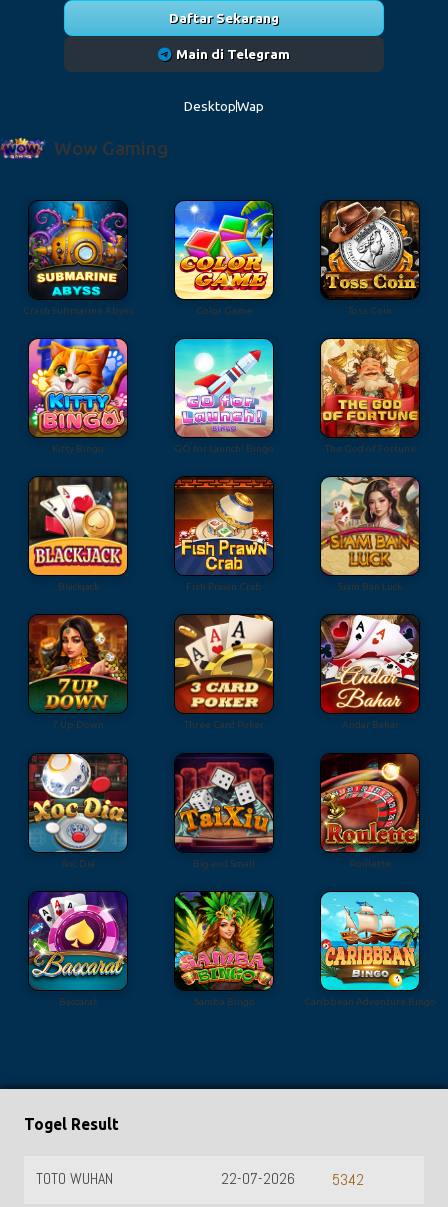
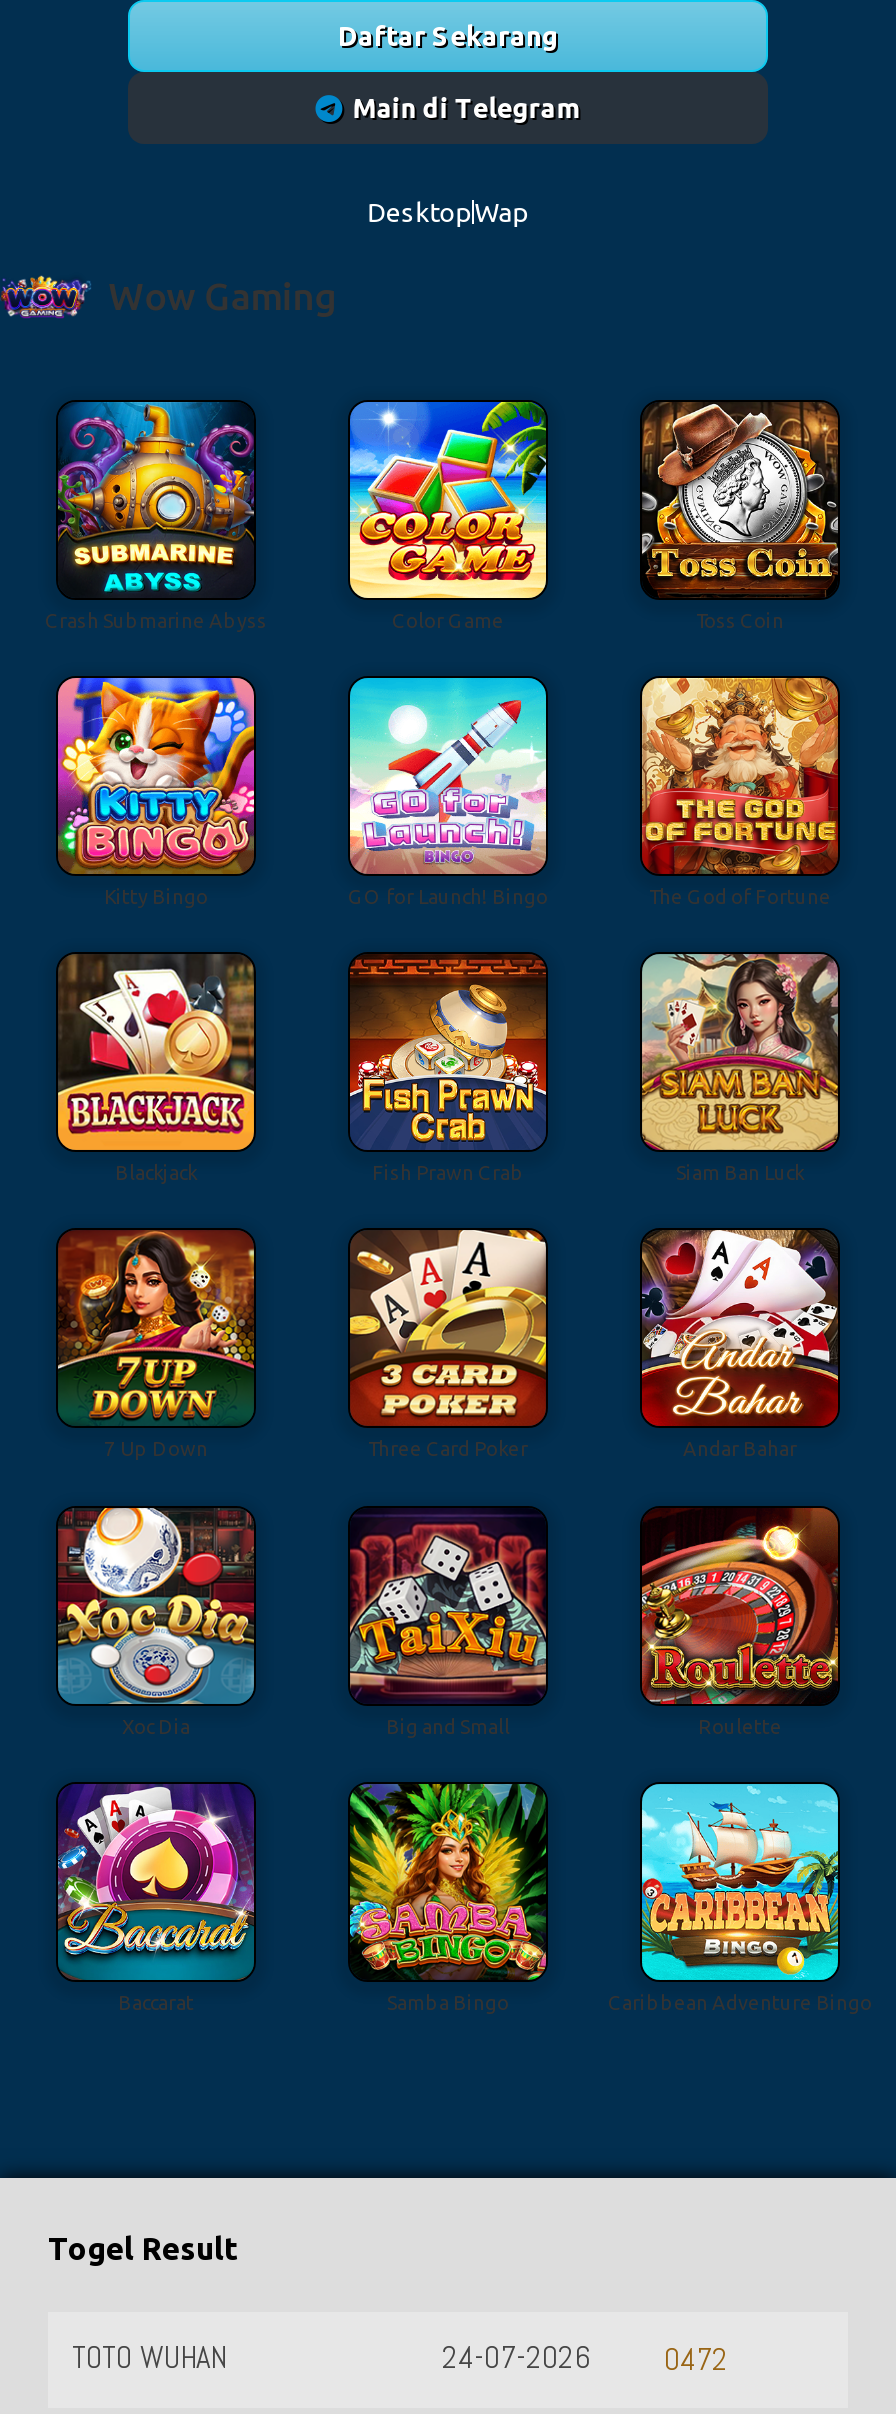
- 22-07-2026
+ 24-07-2026

- 5342
+ 0472
